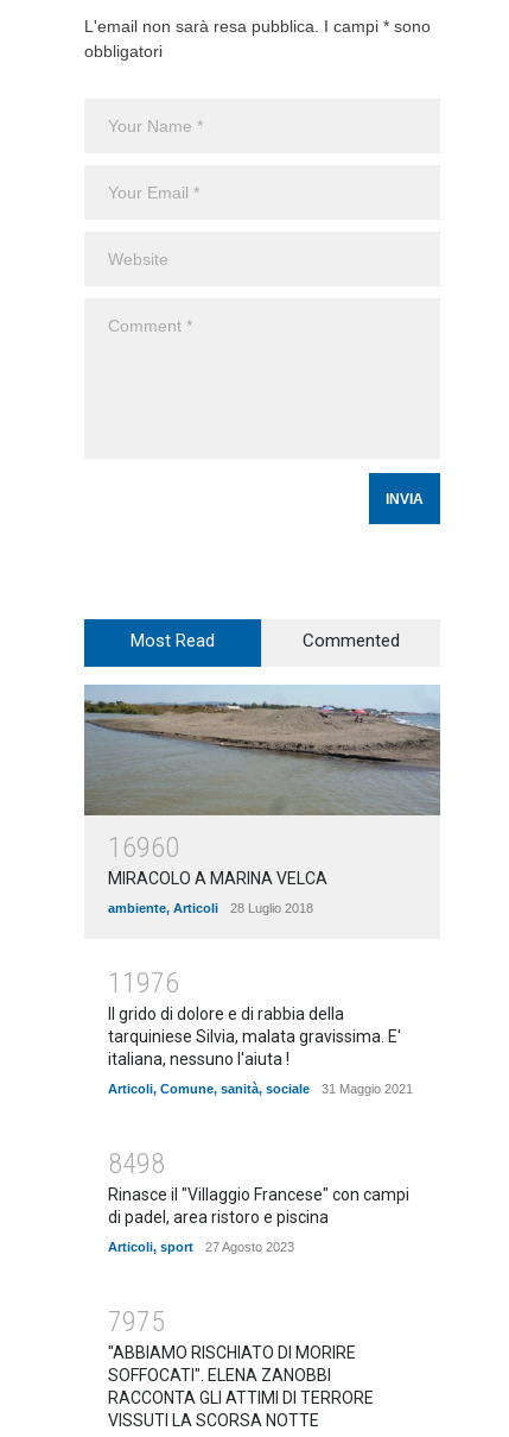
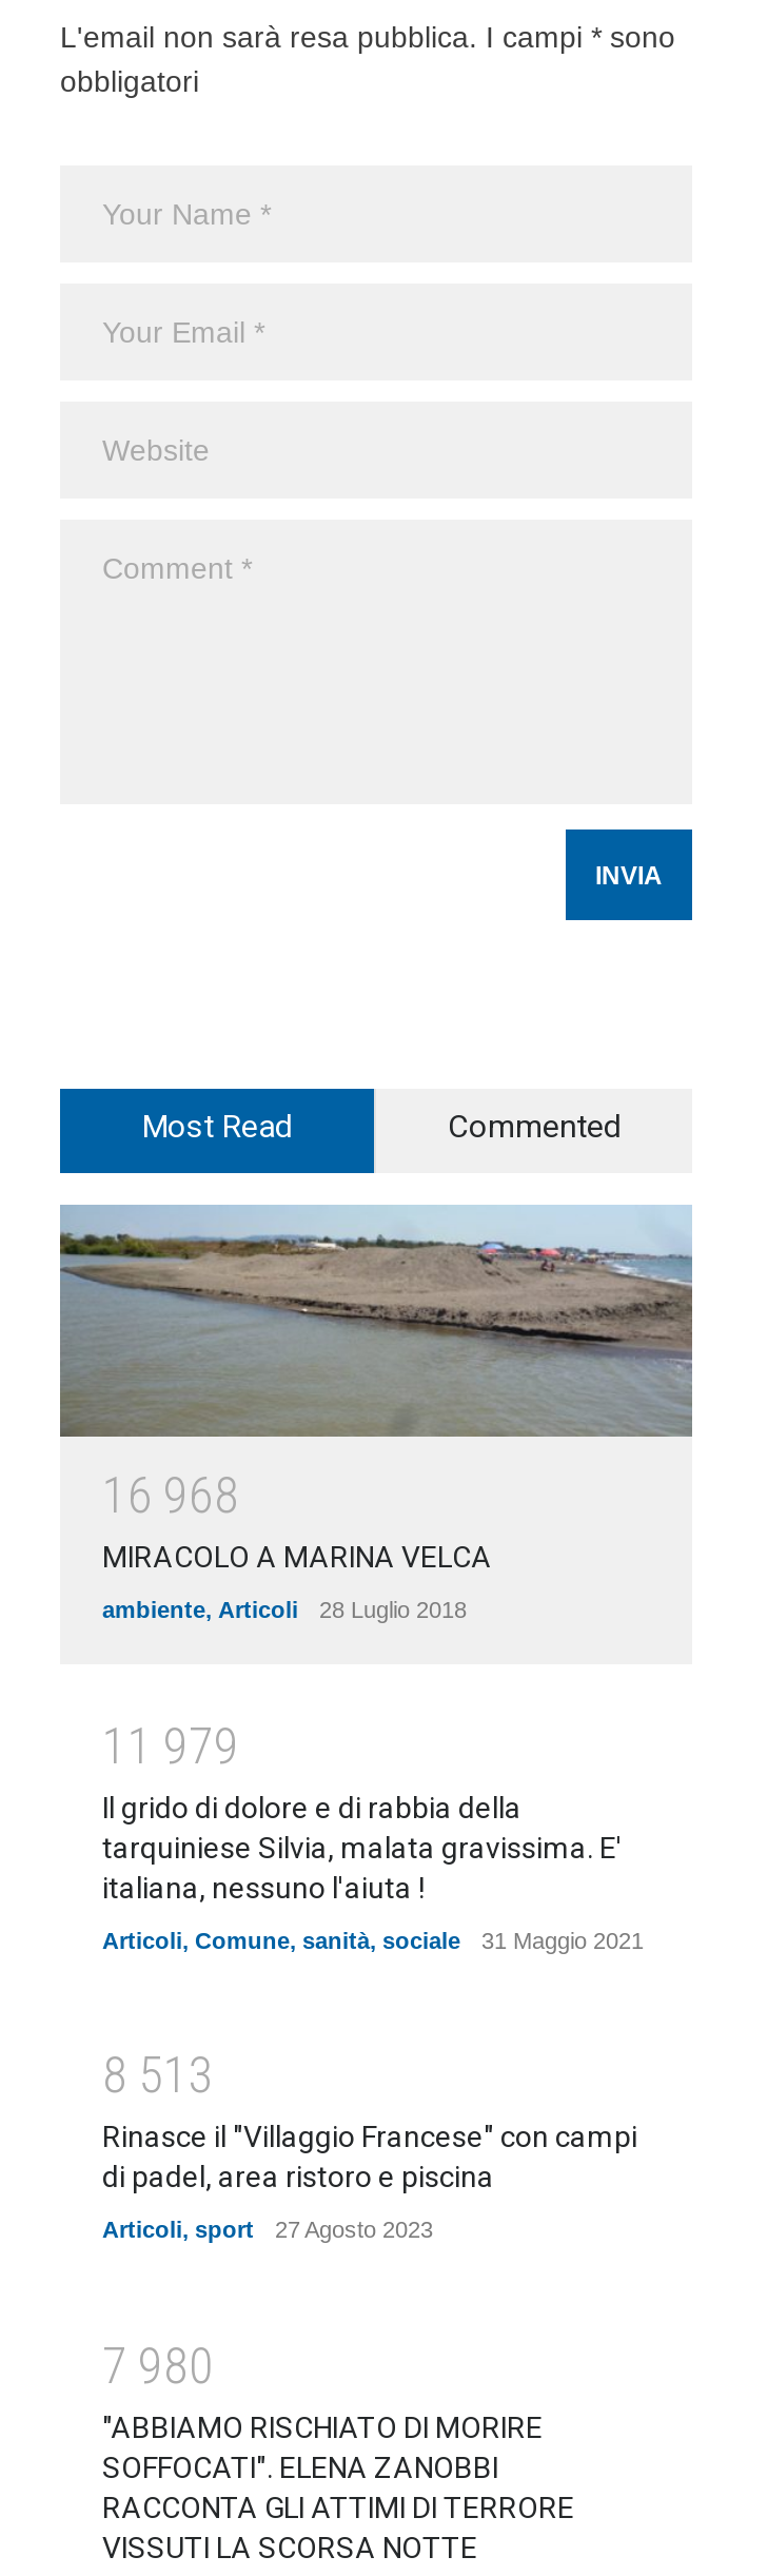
- 16960
+ 1 6 968

- 11976
+ 1 1 979

- 8498
+ 8 51 3

- 7975
+ 7 980
